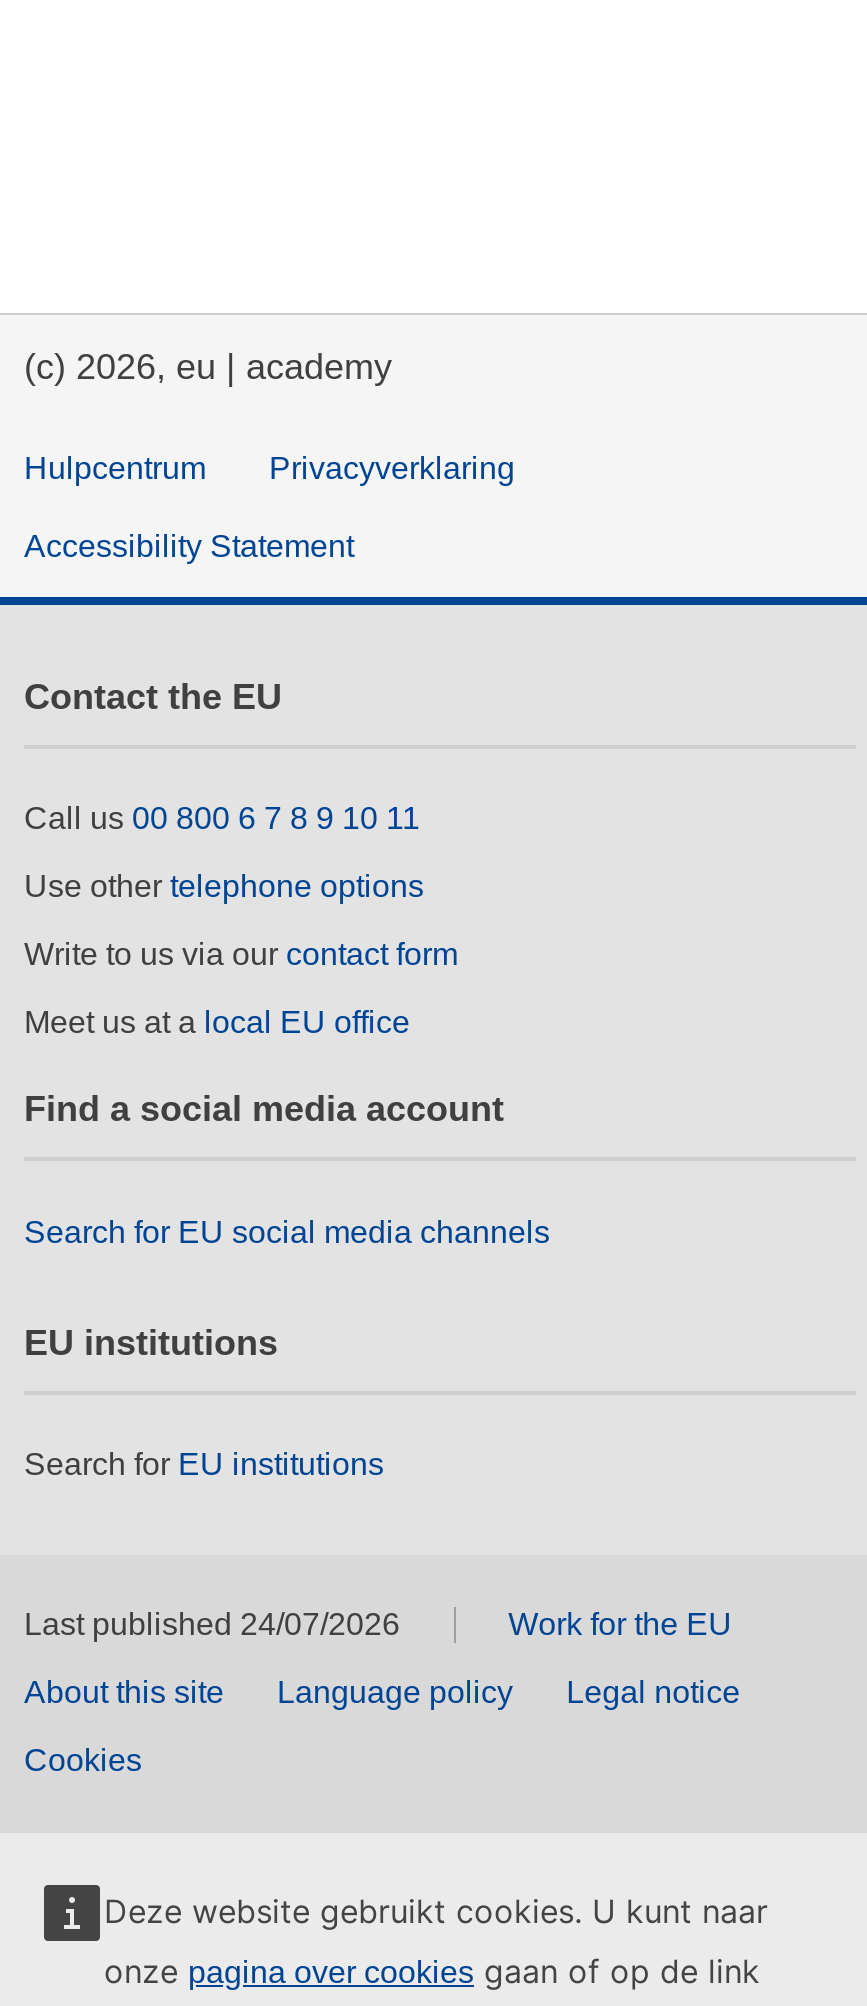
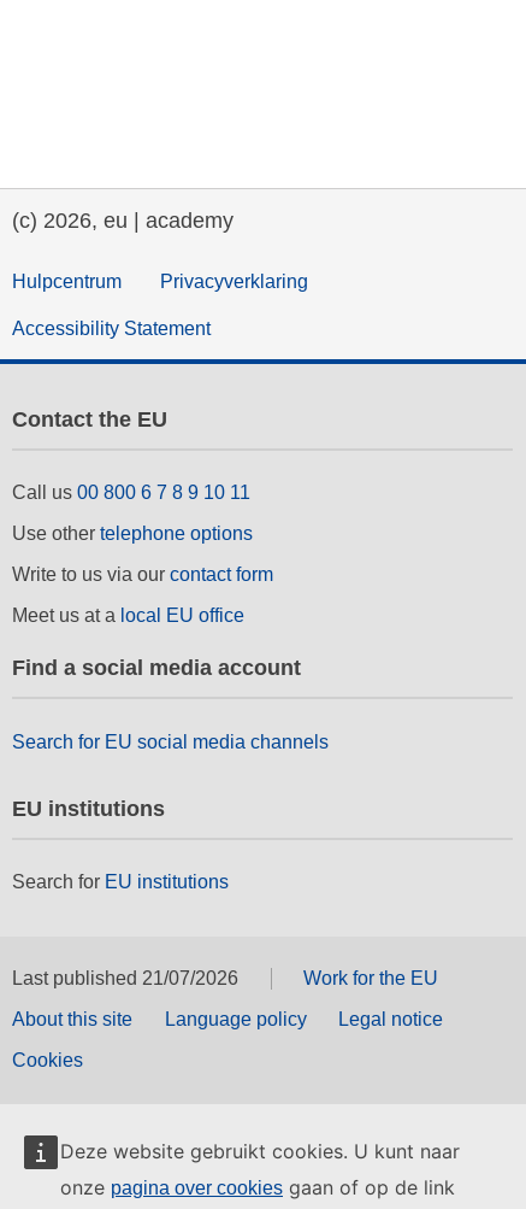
- Last published 24/07/2026
+ Last published 21/07/2026
